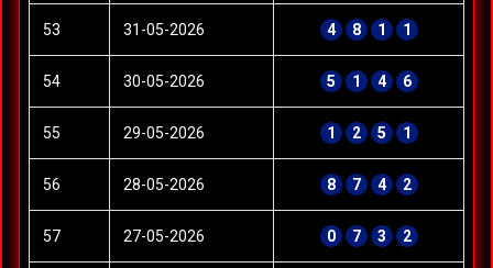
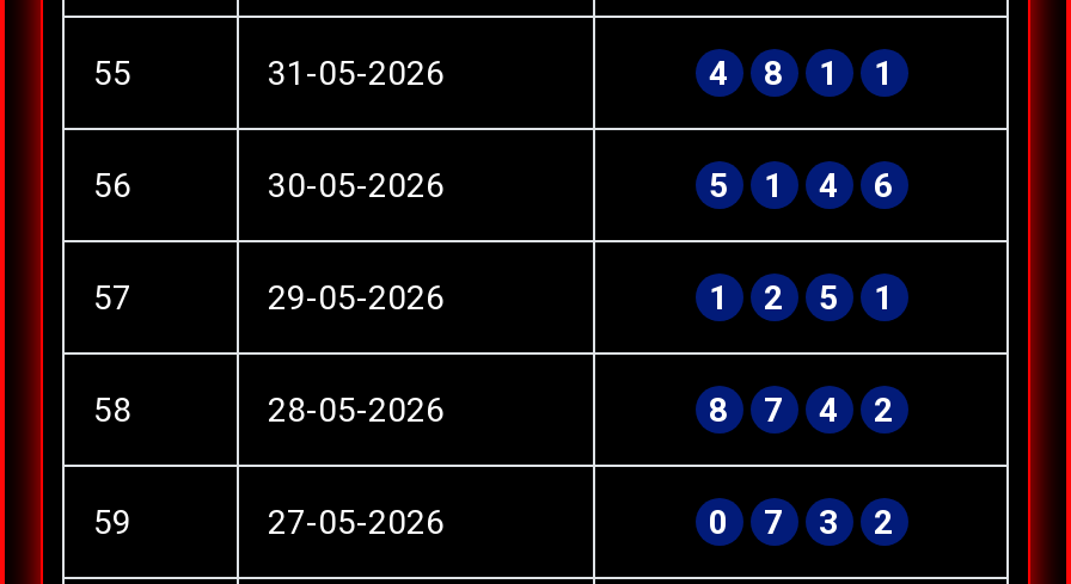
- 53
+ 55

- 54
+ 56

- 55
+ 57

- 56
+ 58

- 57
+ 59
